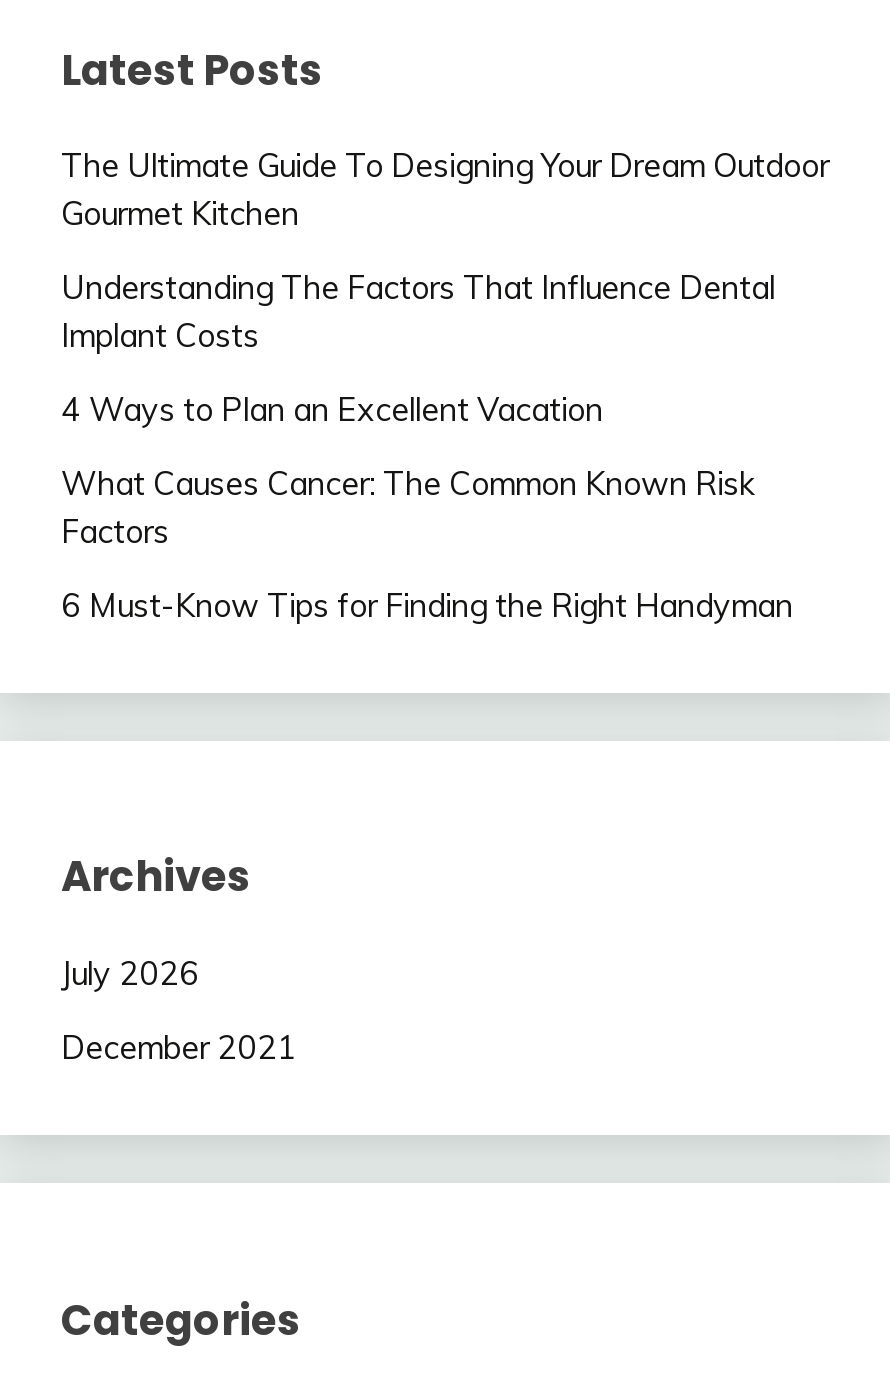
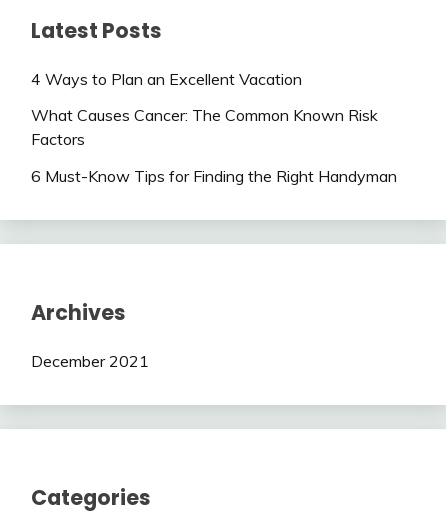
- The Ultimate Guide To Designing Your Dream Outdoor
- Gourmet Kitchen
- Understanding The Factors That Influence Dental
- Implant Costs

- July 2026
